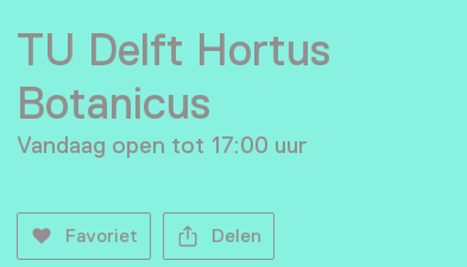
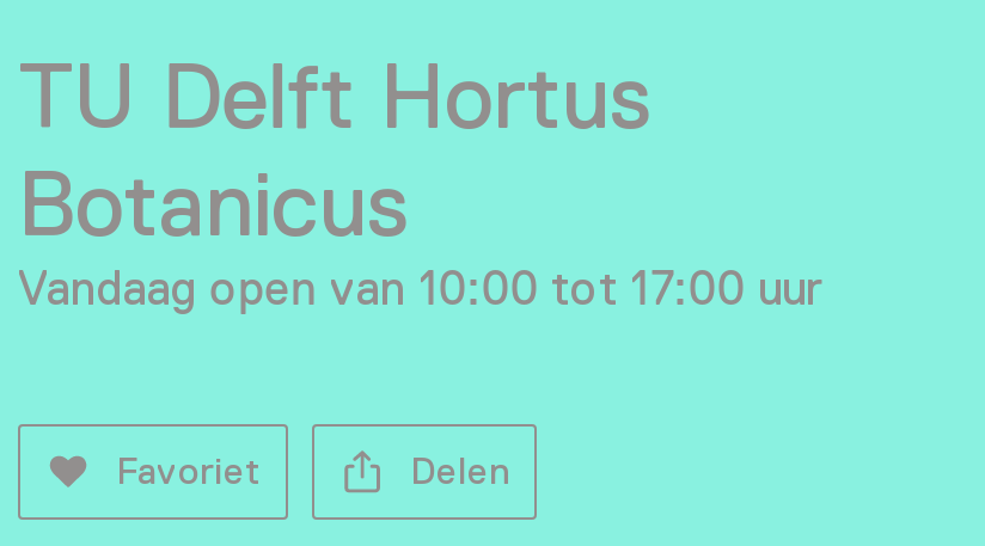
- Vandaag open tot 17:00 uur
+ Vandaag open van 10:00 tot 17:00 uur
